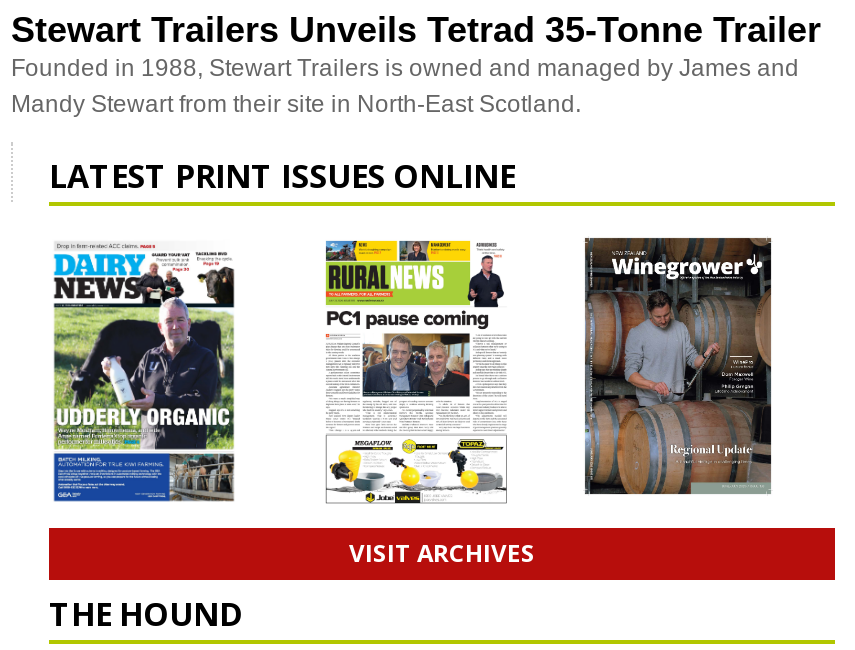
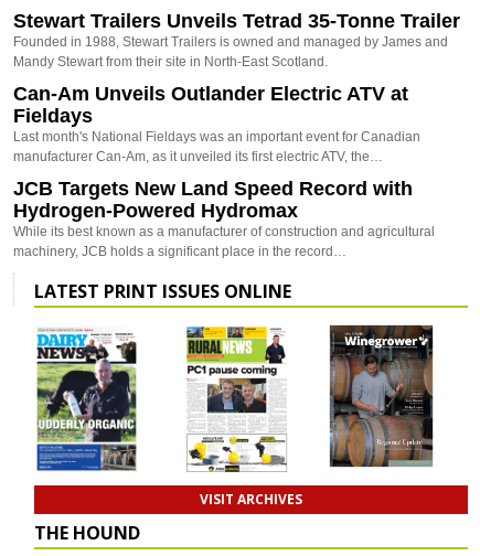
+ Can-Am Unveils Outlander Electric ATV at
+ Fieldays
+ Last month's National Fieldays was an important event for Canadian
+ manufacturer Can-Am, as it unveiled its first electric ATV, the…
+ JCB Targets New Land Speed Record with
+ Hydrogen-Powered Hydromax
+ While its best known as a manufacturer of construction and agricultural
+ machinery, JCB holds a significant place in the record…
